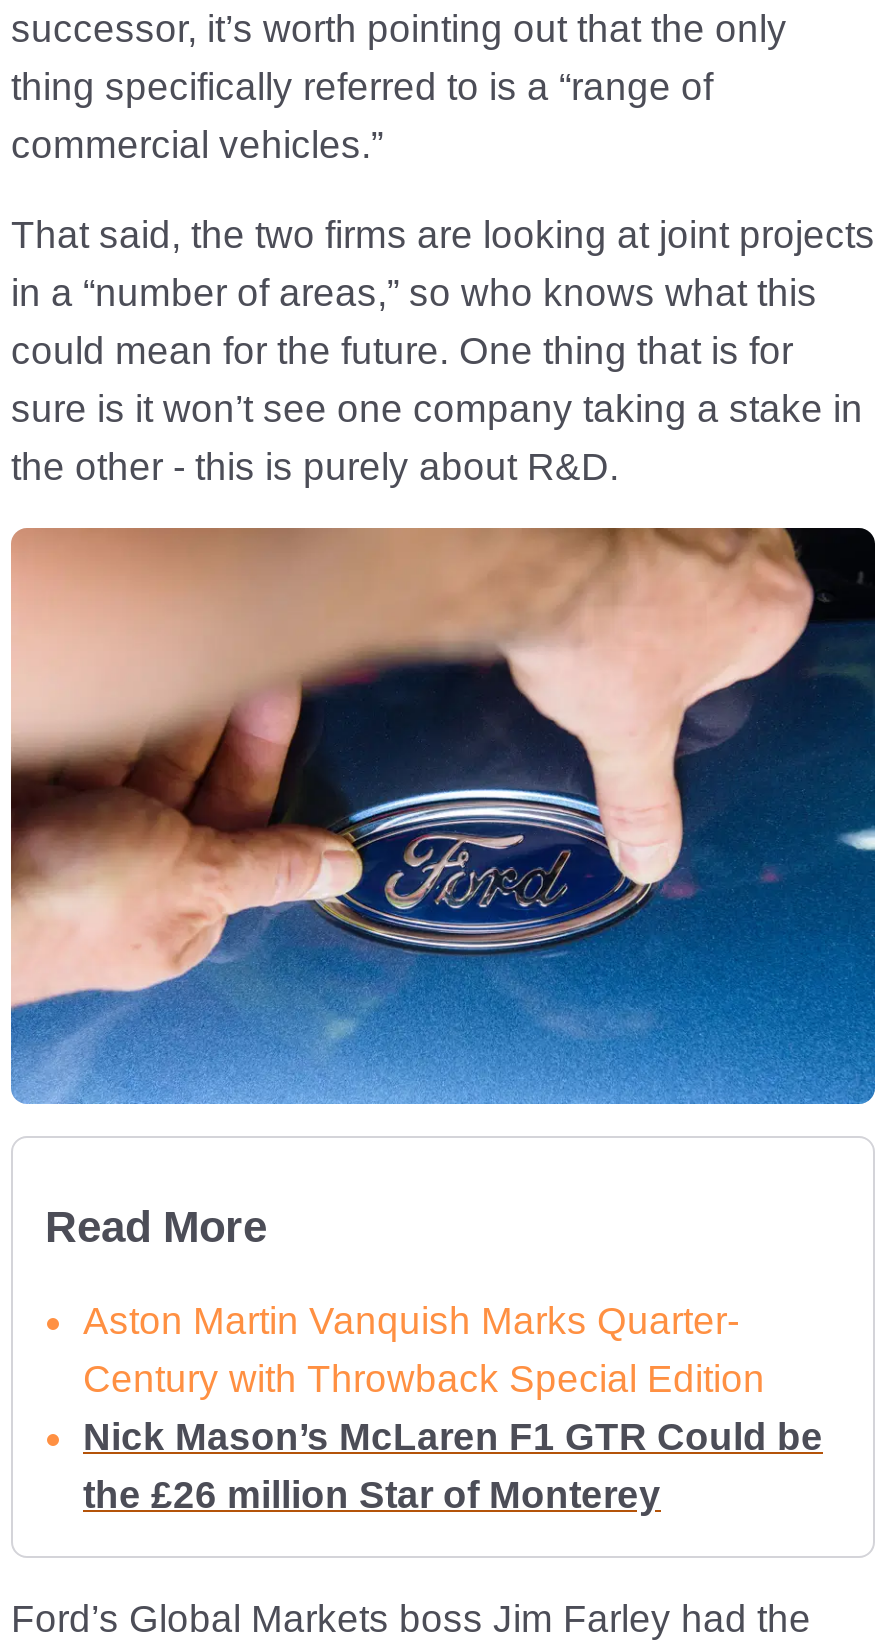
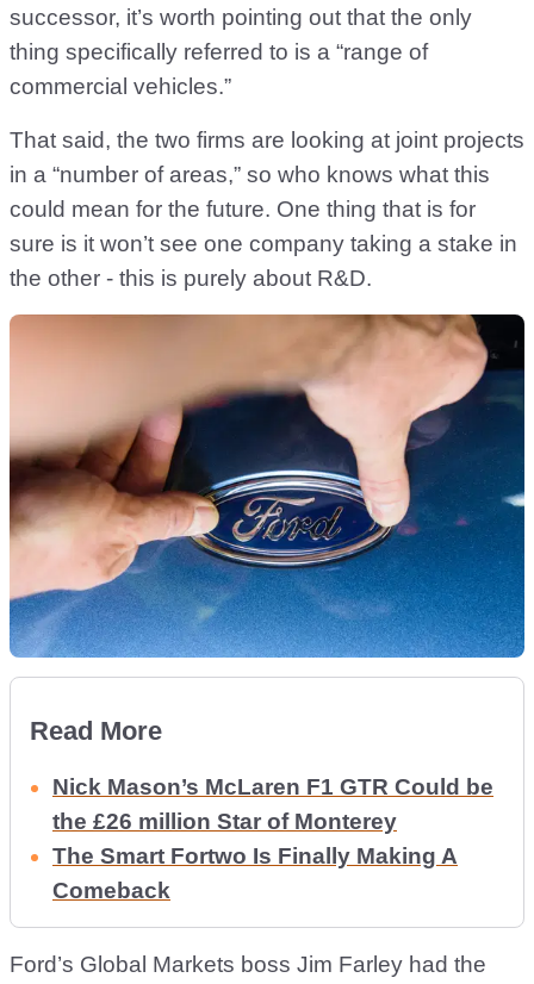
- Aston Martin Vanquish Marks Quarter-
- Century with Throwback Special Edition

moved up: Nick Mason’s McLaren F1 GTR Could be | the £26 million Star of Monterey

+ The Smart Fortwo Is Finally Making A
+ Comeback
